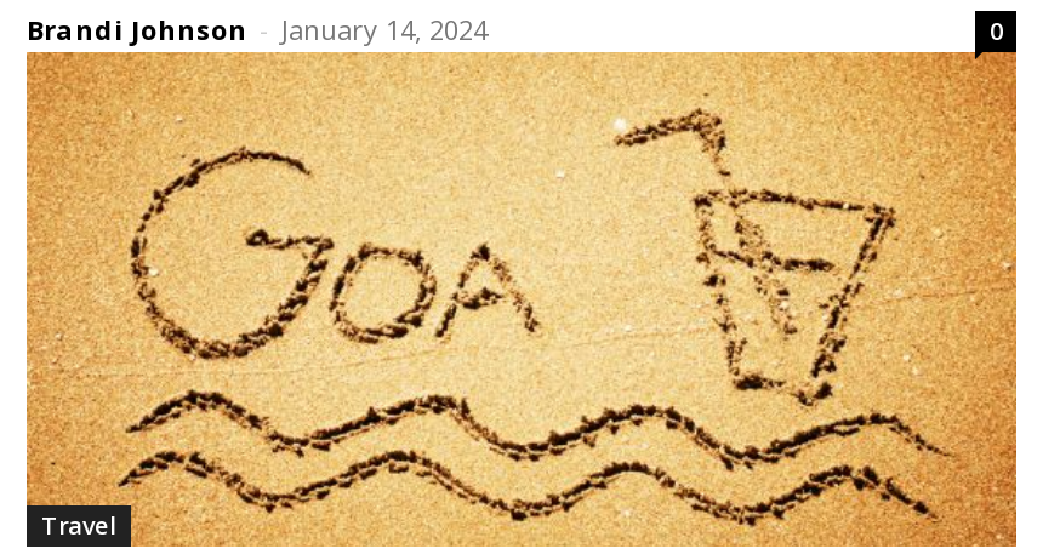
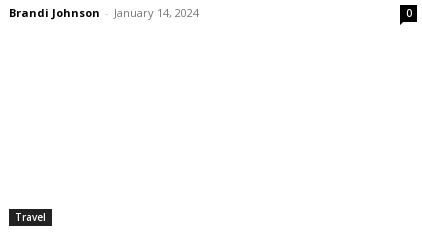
- [image]
